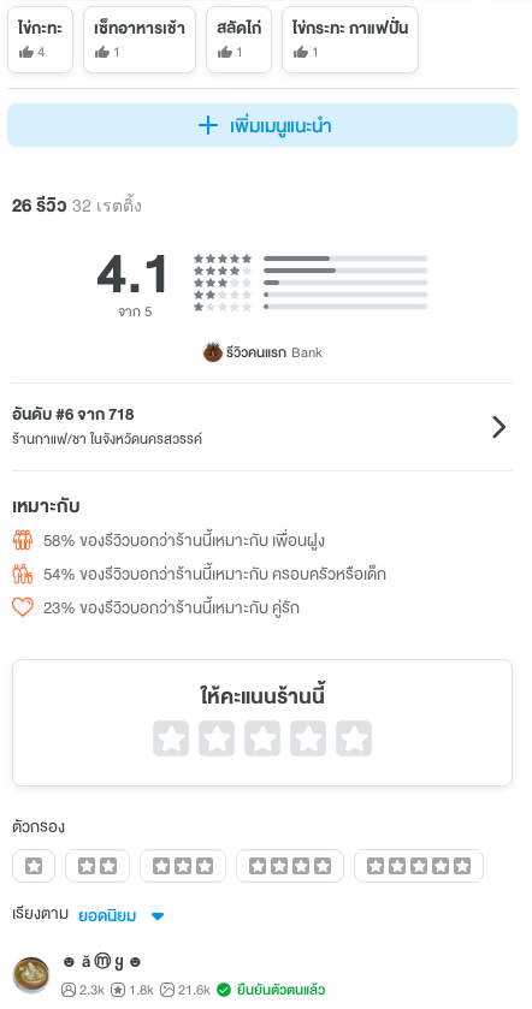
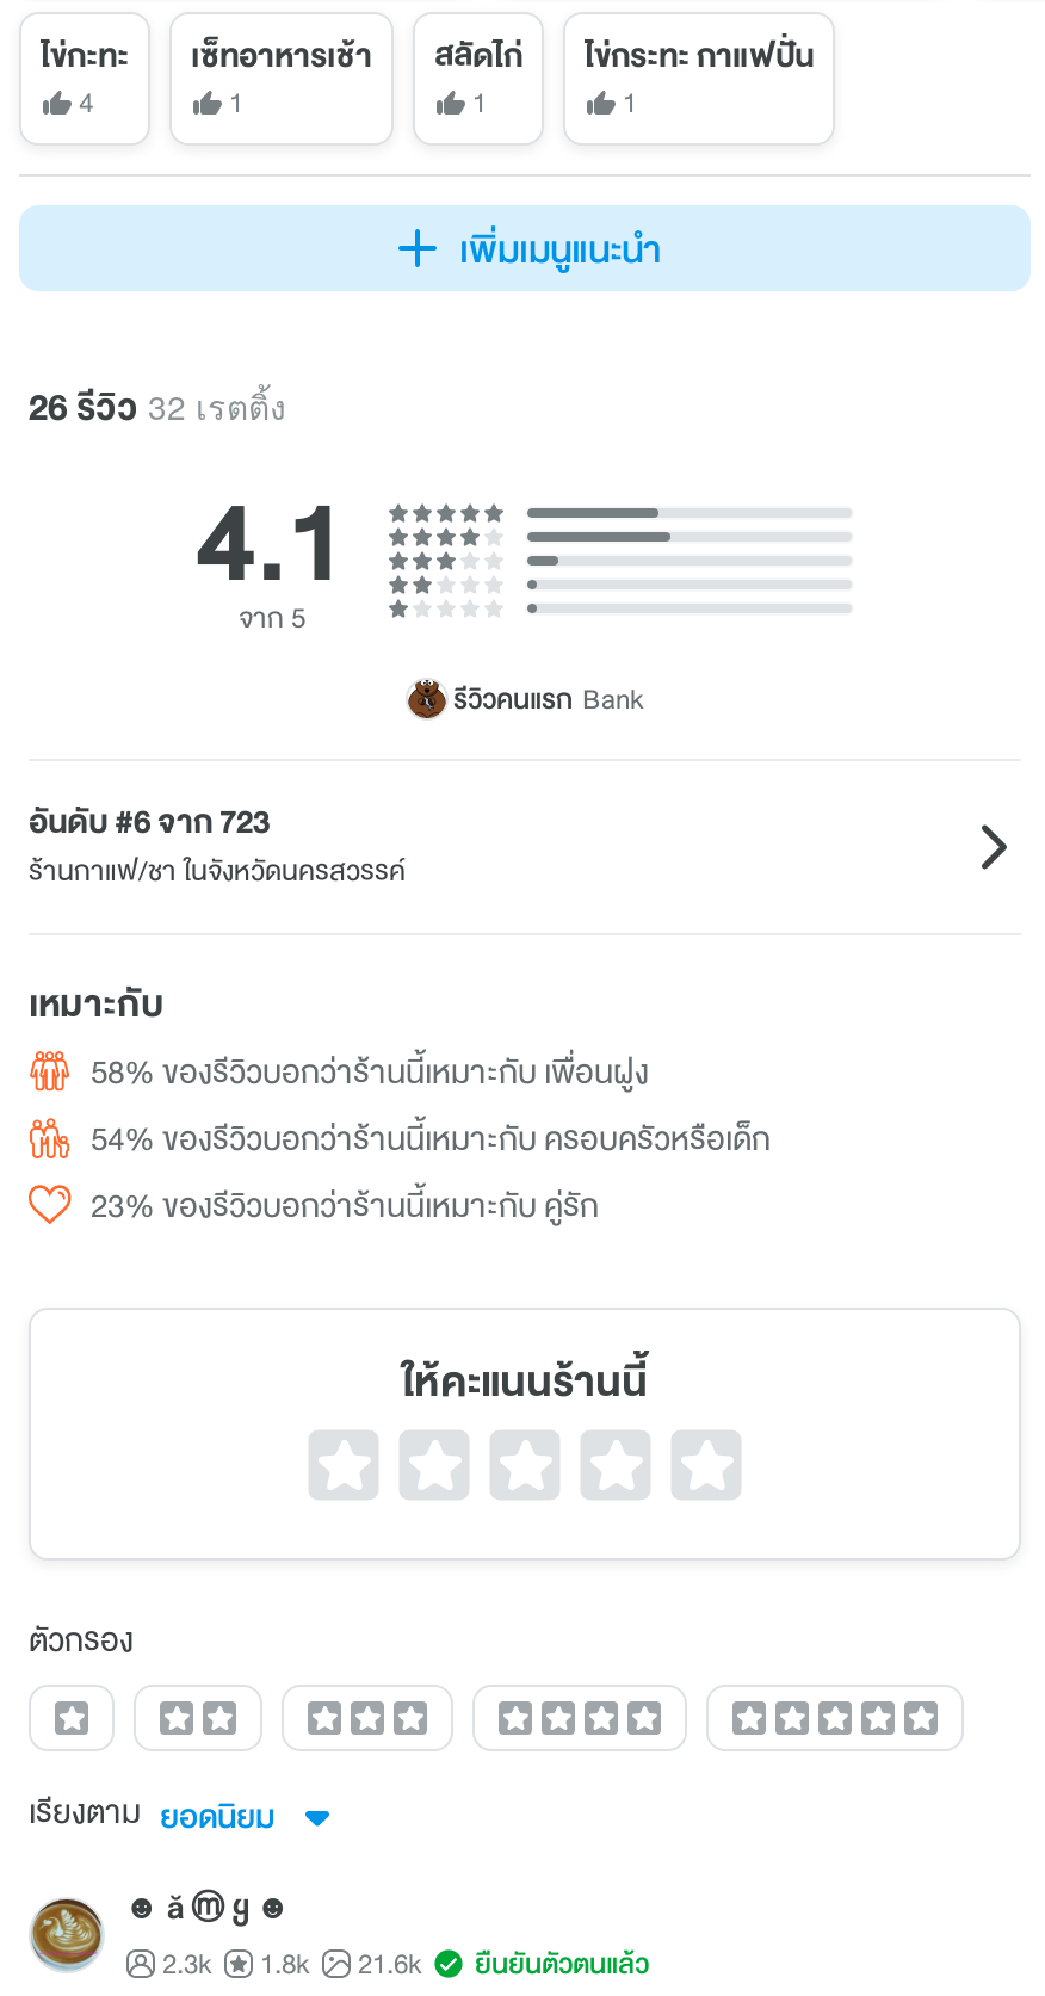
- อันดับ #6 จาก 718
+ อันดับ #6 จาก 723
